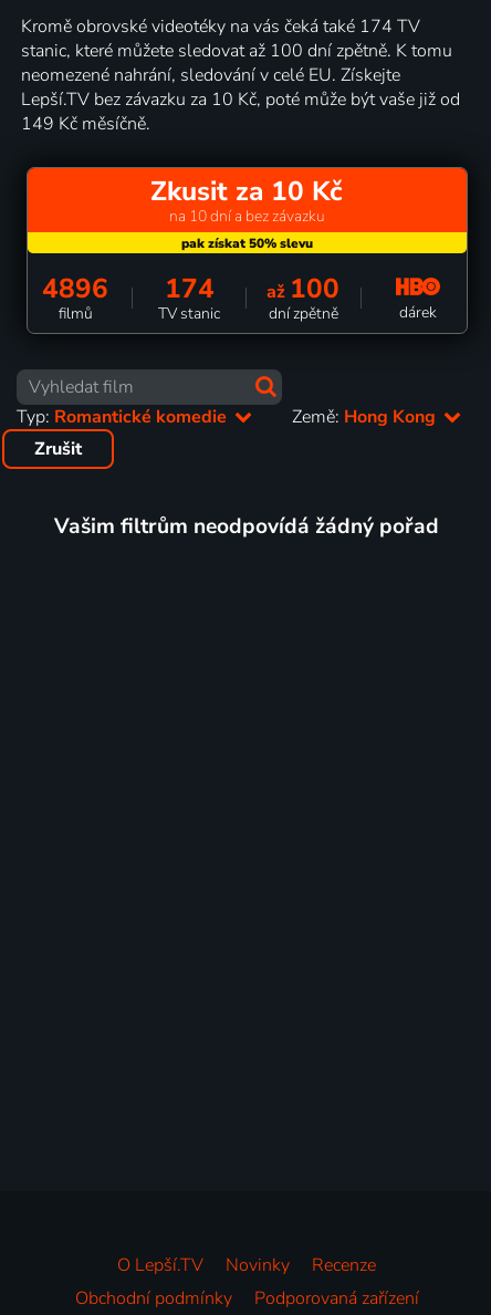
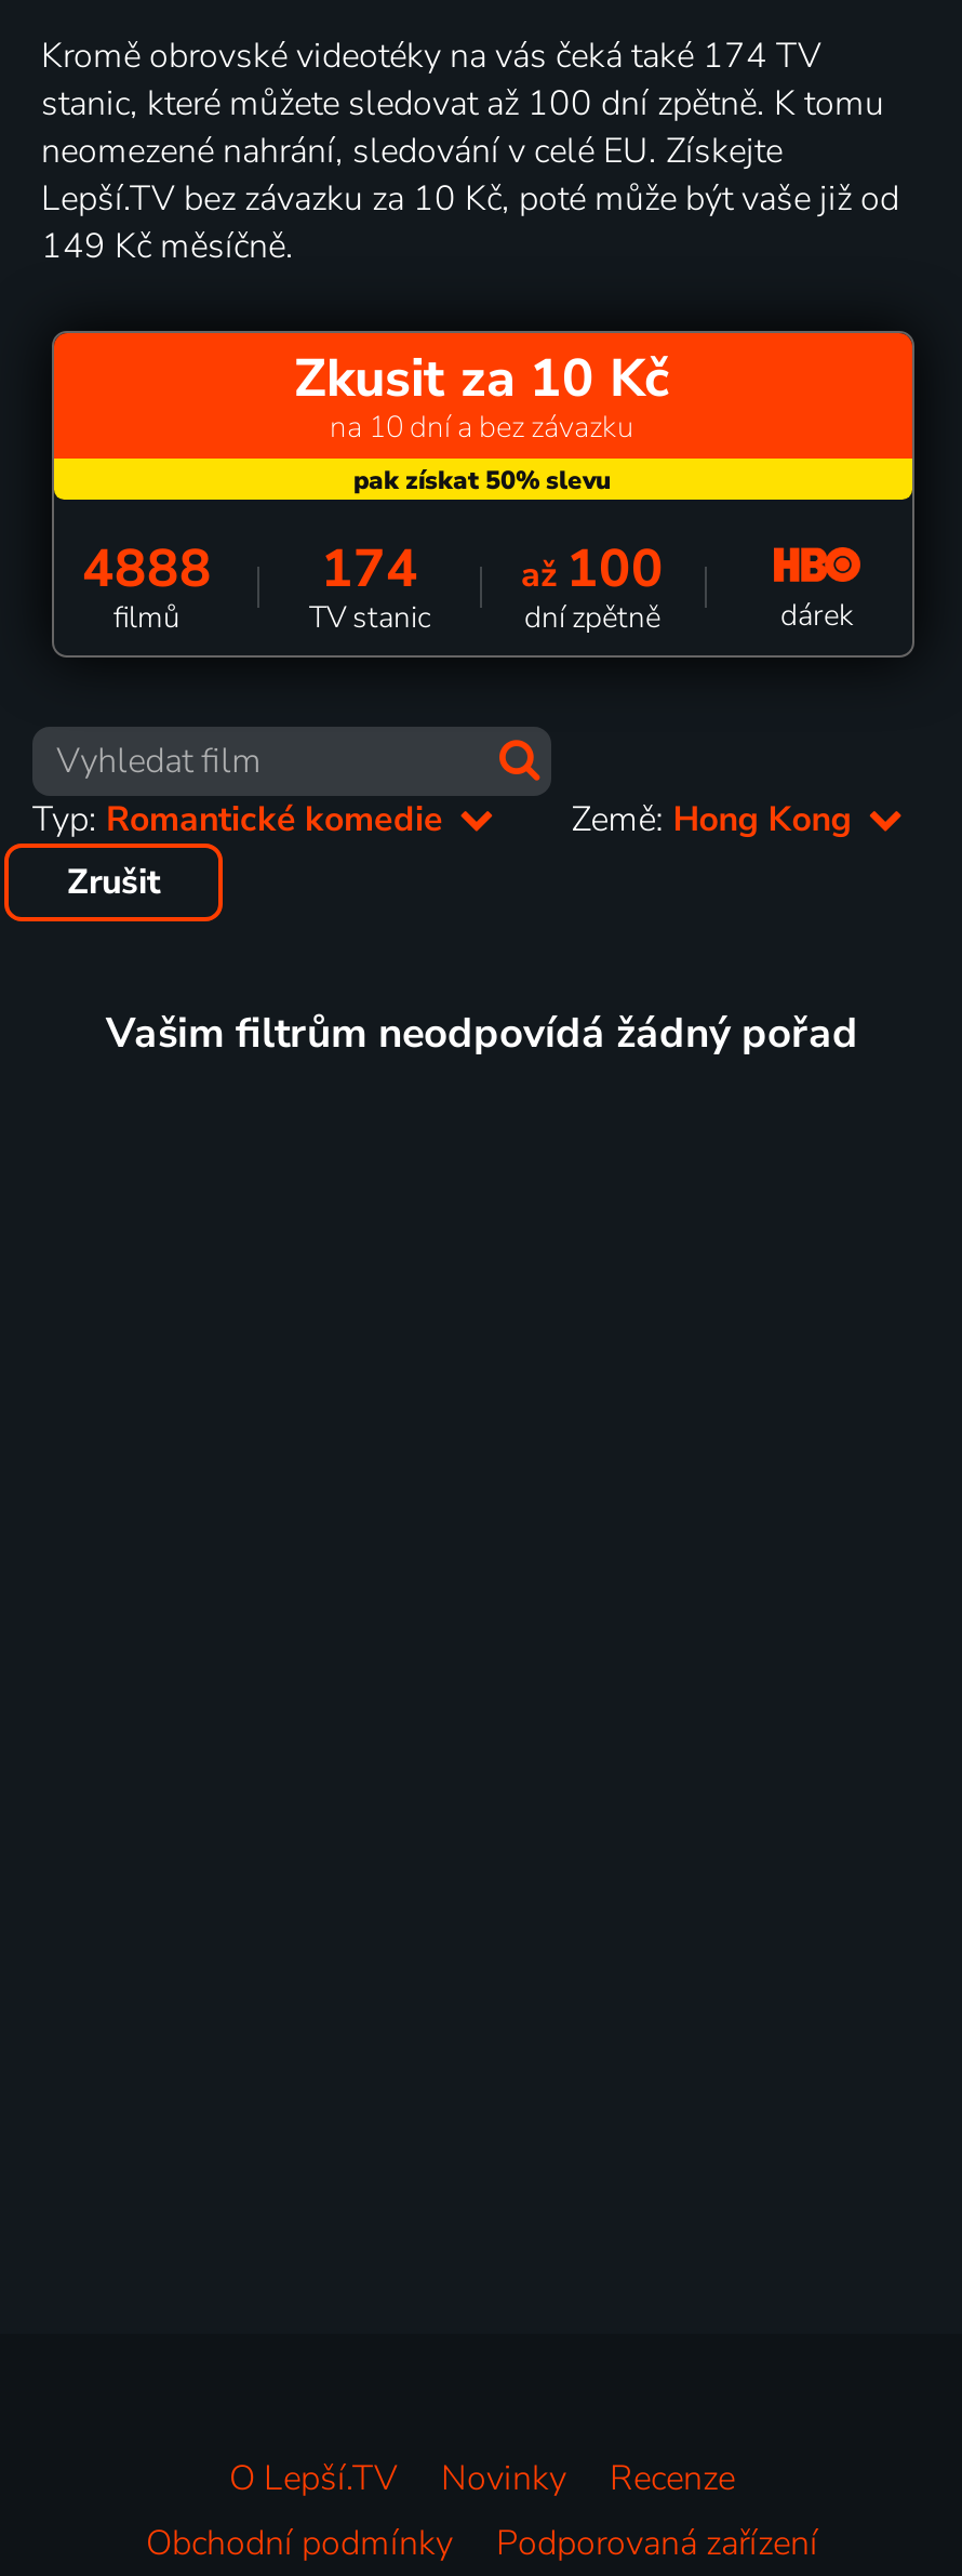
- 4896 174 až 100
+ 4888 174 až 100
